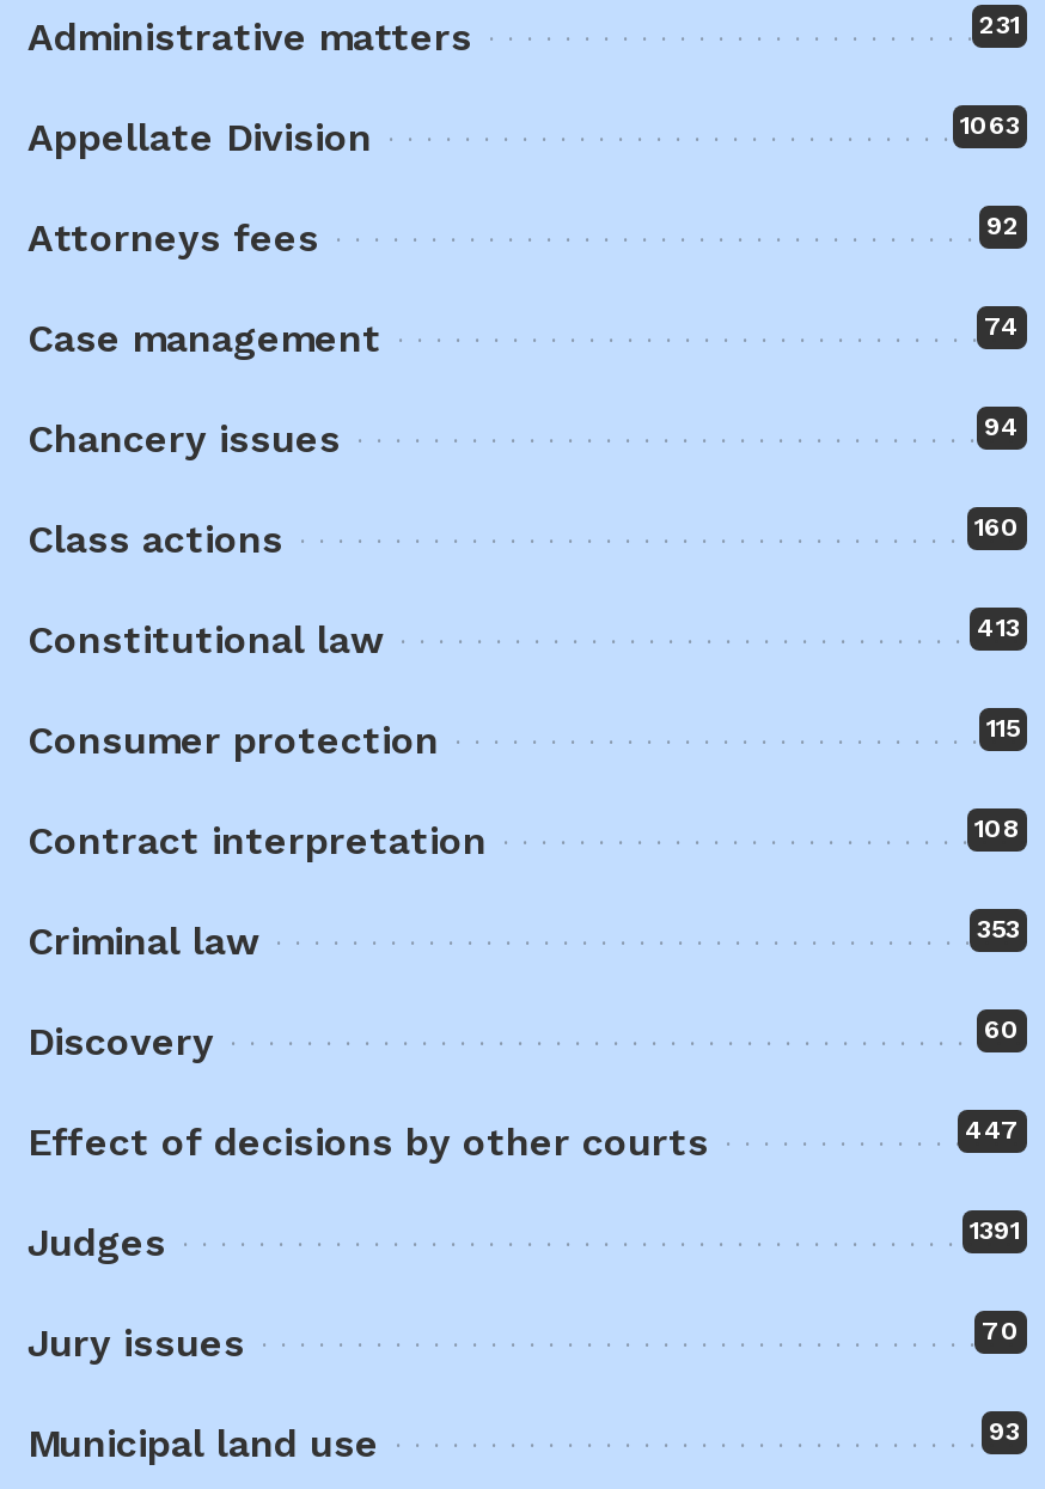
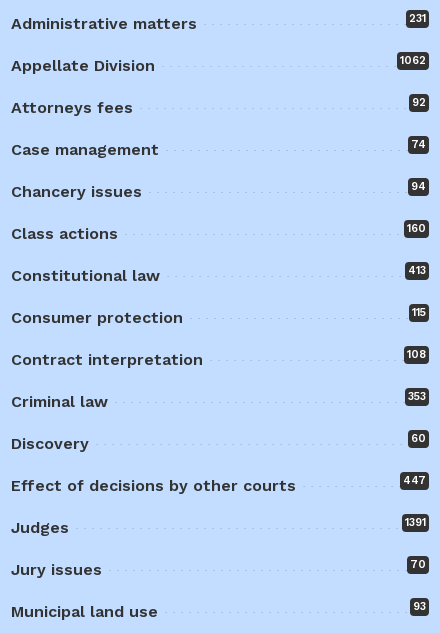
- 1063
+ 1062
